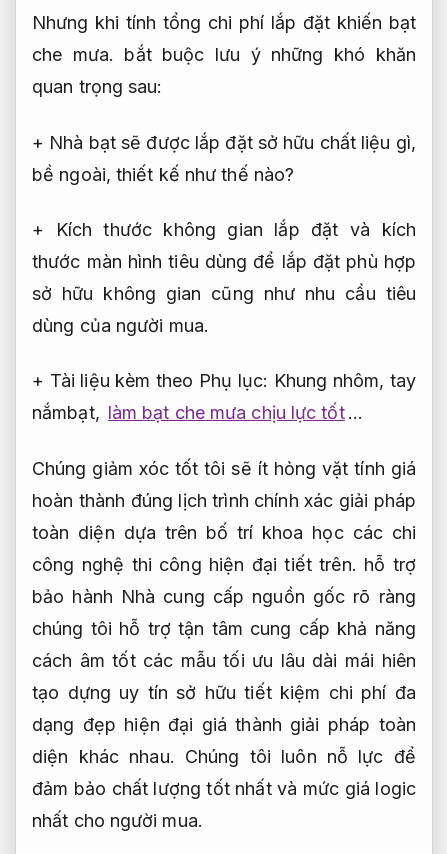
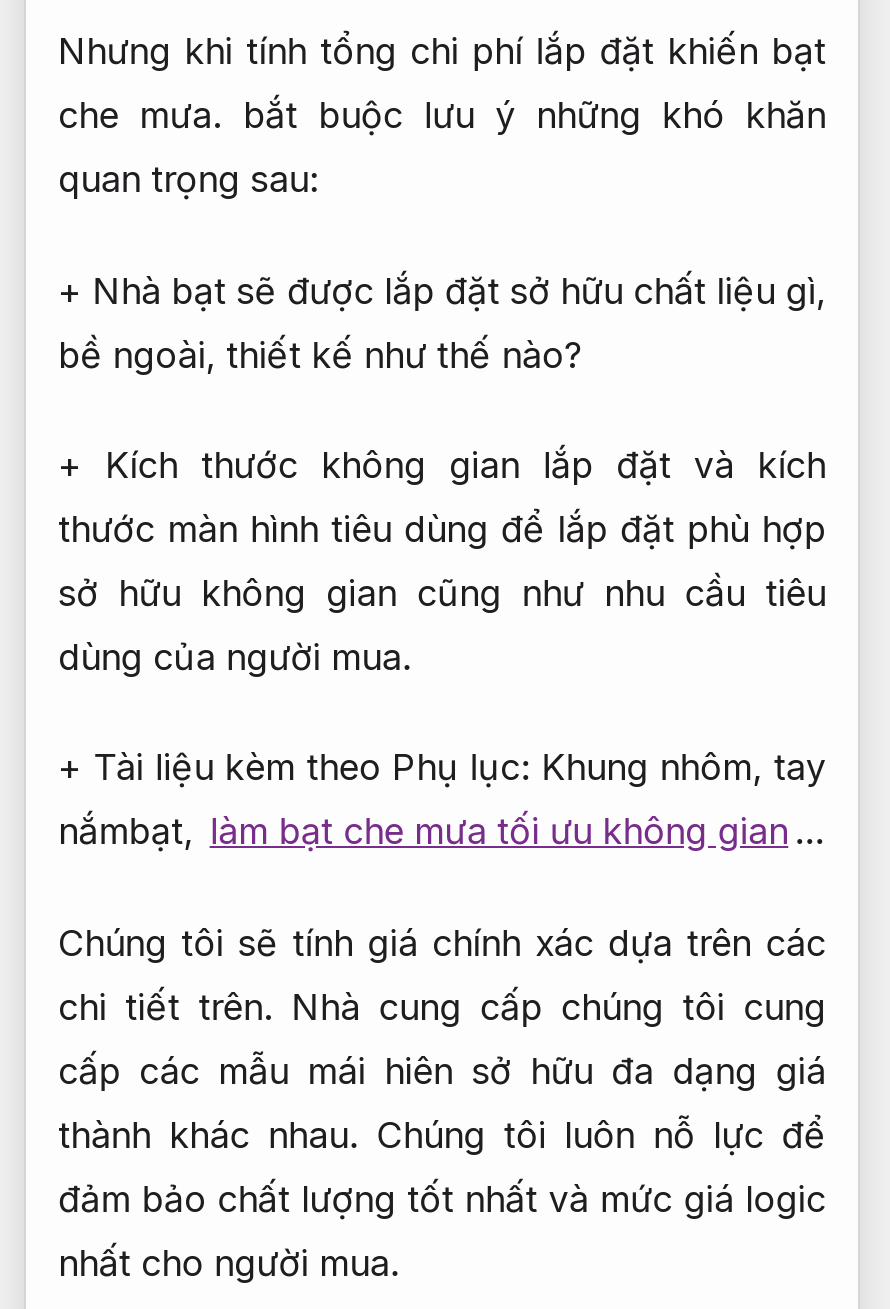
- nắmbạt, làm bạt che mưa chịu lực tốt …
- Chúng giảm xóc tốt tôi sẽ ít hỏng vặt tính giá
- hoàn thành đúng lịch trình chính xác giải pháp
- toàn diện dựa trên bố trí khoa học các chi
- công nghệ thi công hiện đại tiết trên. hỗ trợ
- bảo hành Nhà cung cấp nguồn gốc rõ ràng
- chúng tôi hỗ trợ tận tâm cung cấp khả năng
- cách âm tốt các mẫu tối ưu lâu dài mái hiên
- tạo dựng uy tín sở hữu tiết kiệm chi phí đa
- dạng đẹp hiện đại giá thành giải pháp toàn
- diện khác nhau. Chúng tôi luôn nỗ lực để
+ nắmbạt, làm bạt che mưa tối ưu không gian …
+ Chúng tôi sẽ tính giá chính xác dựa trên các
+ chi tiết trên. Nhà cung cấp chúng tôi cung
+ cấp các mẫu mái hiên sở hữu đa dạng giá
+ thành khác nhau. Chúng tôi luôn nỗ lực để
